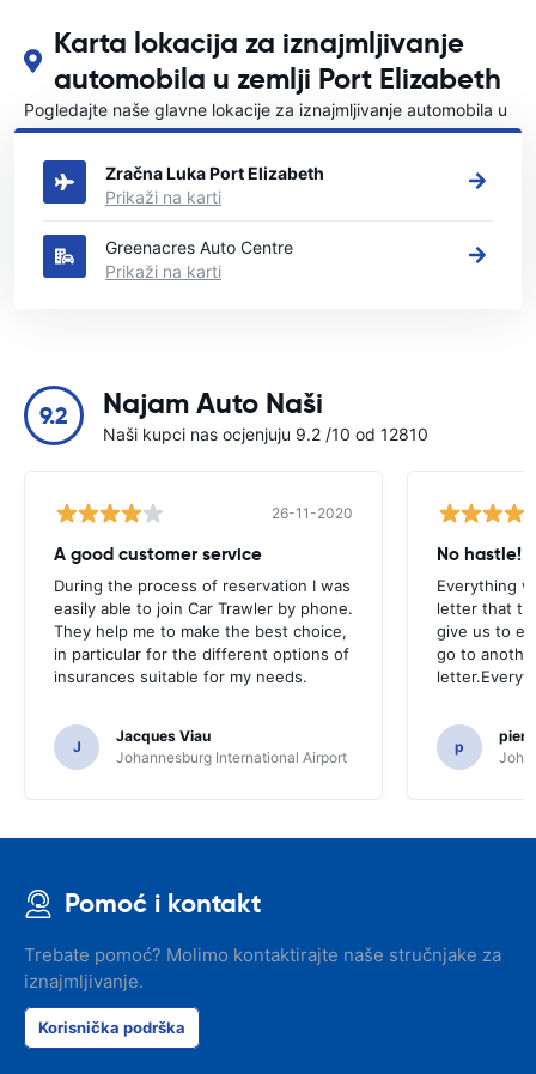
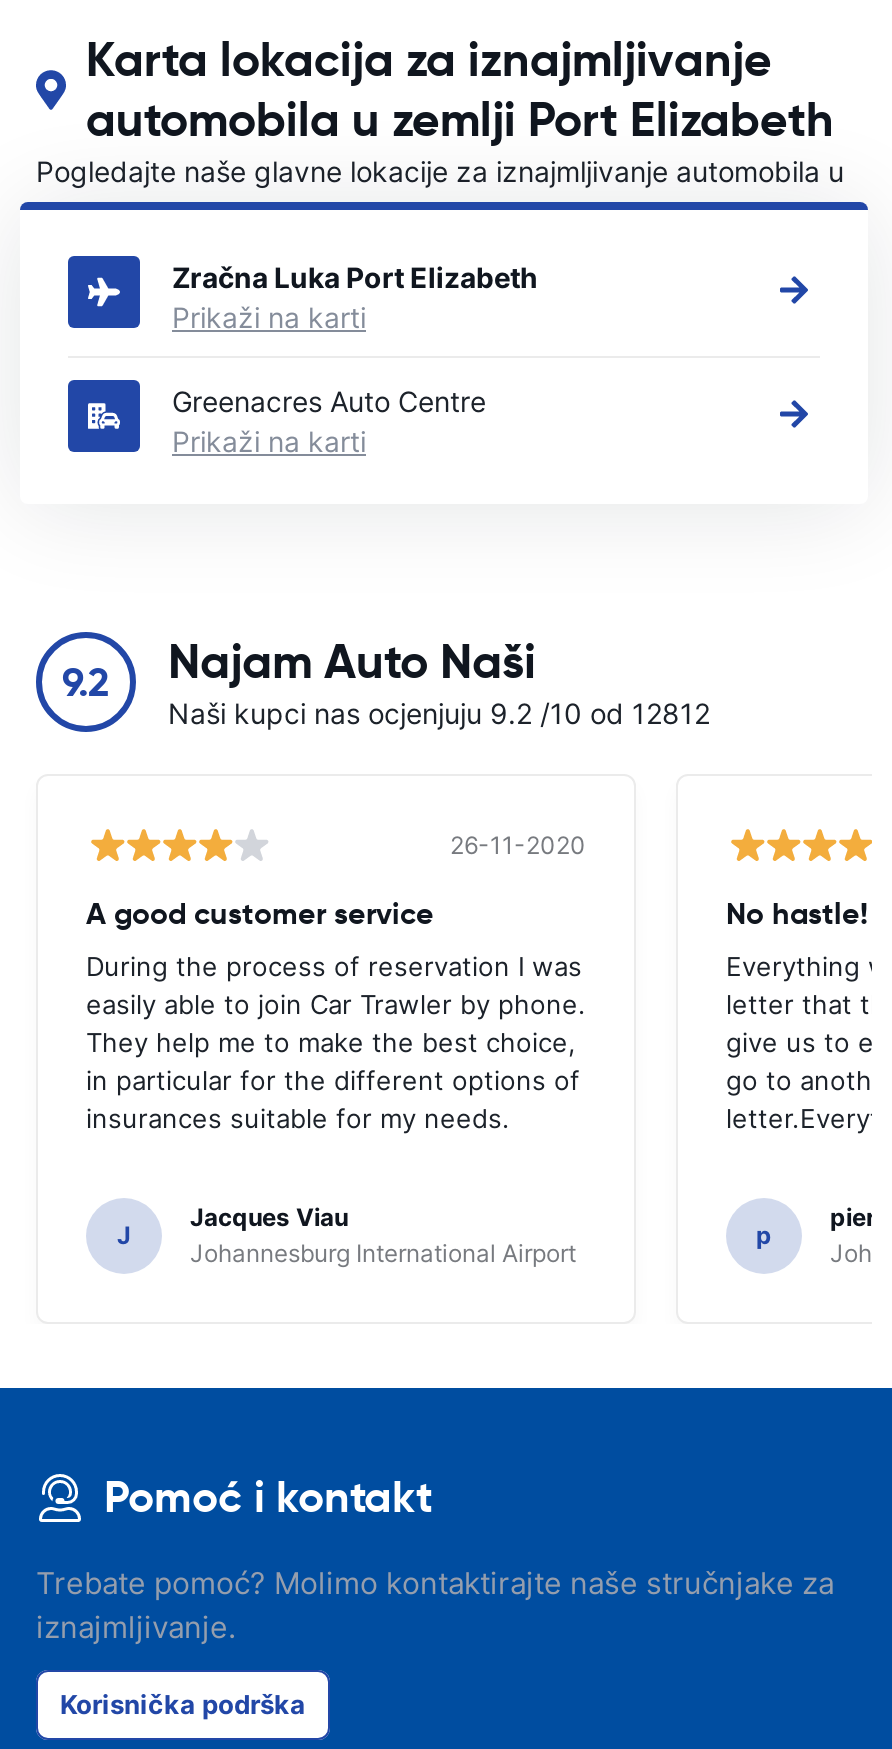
- Naši kupci nas ocjenjuju 9.2 /10 od 12810
+ Naši kupci nas ocjenjuju 9.2 /10 od 12812
